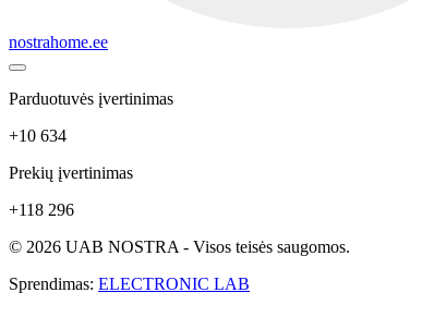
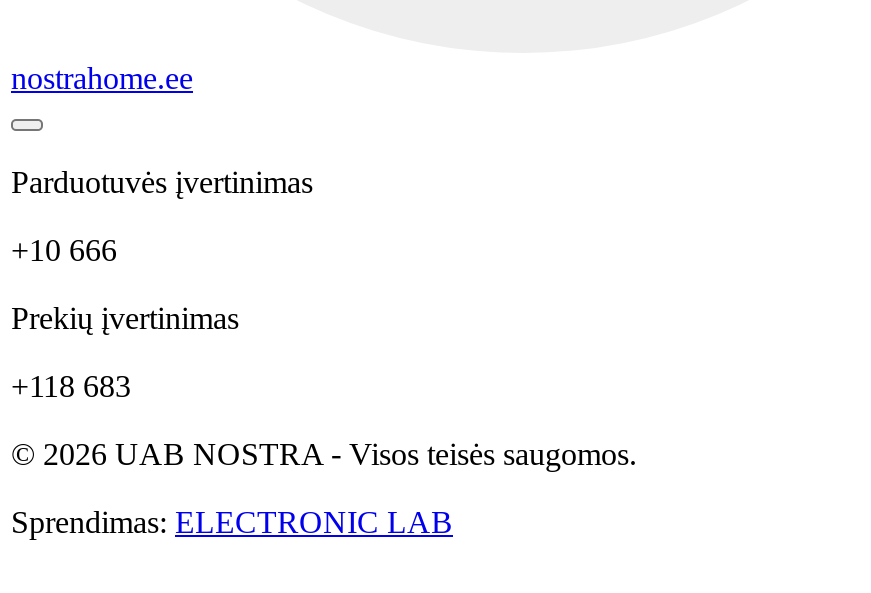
- +10 634
+ +10 666

- +118 296
+ +118 683
